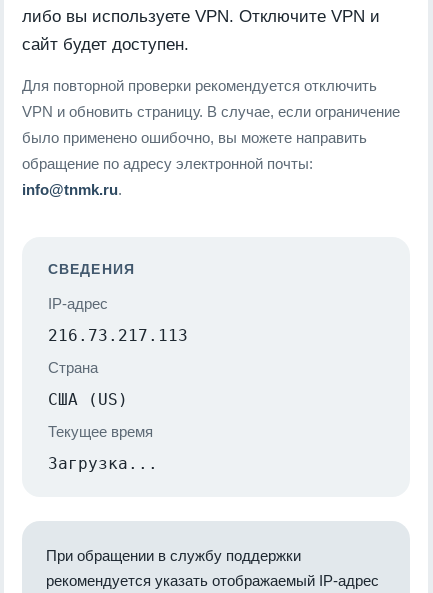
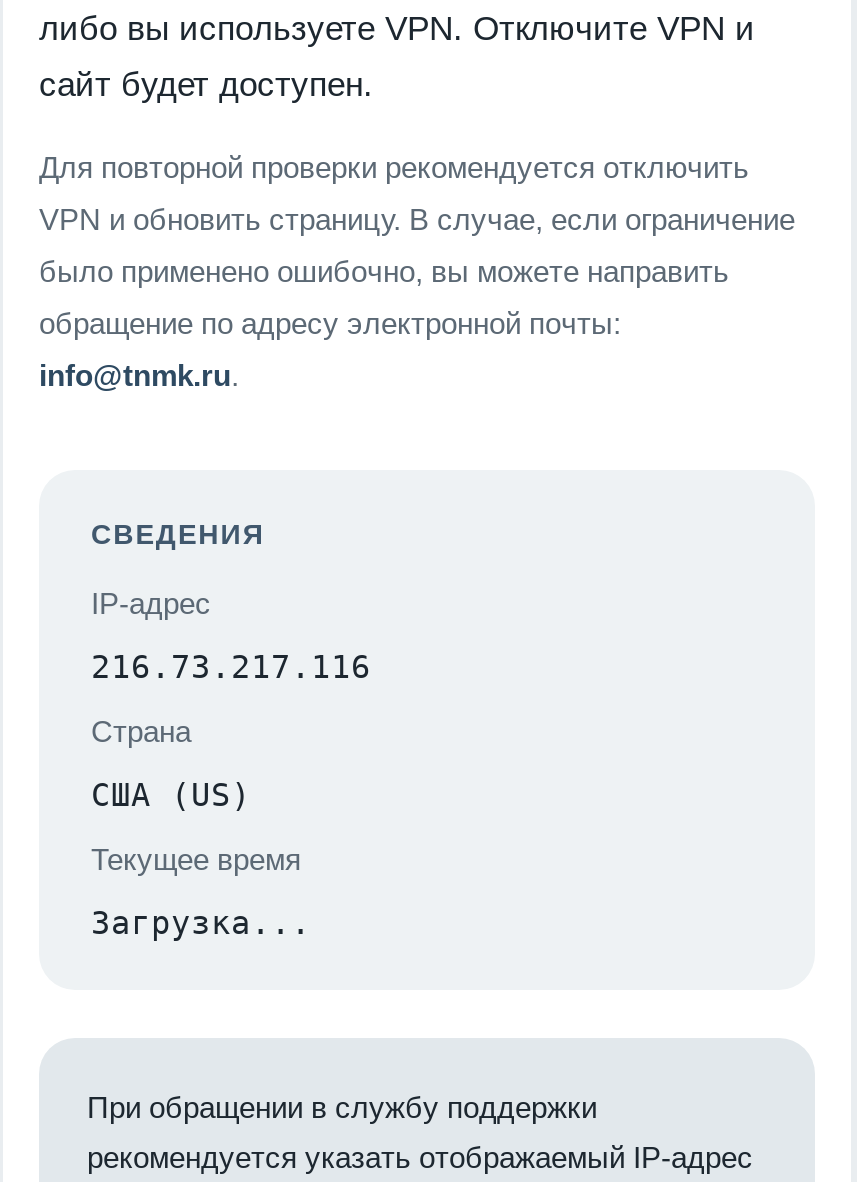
- 216.73.217.113
+ 216.73.217.116
